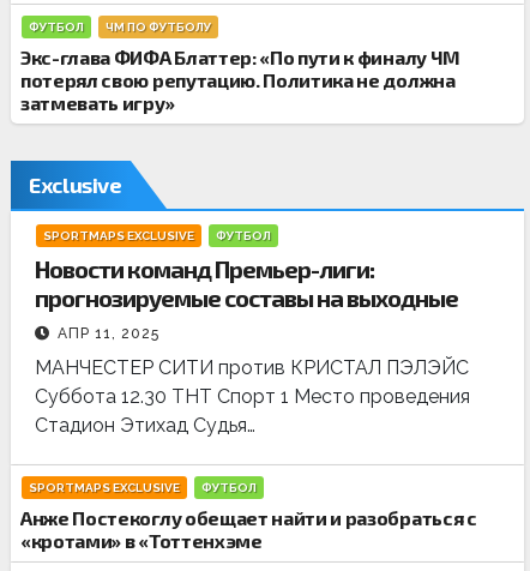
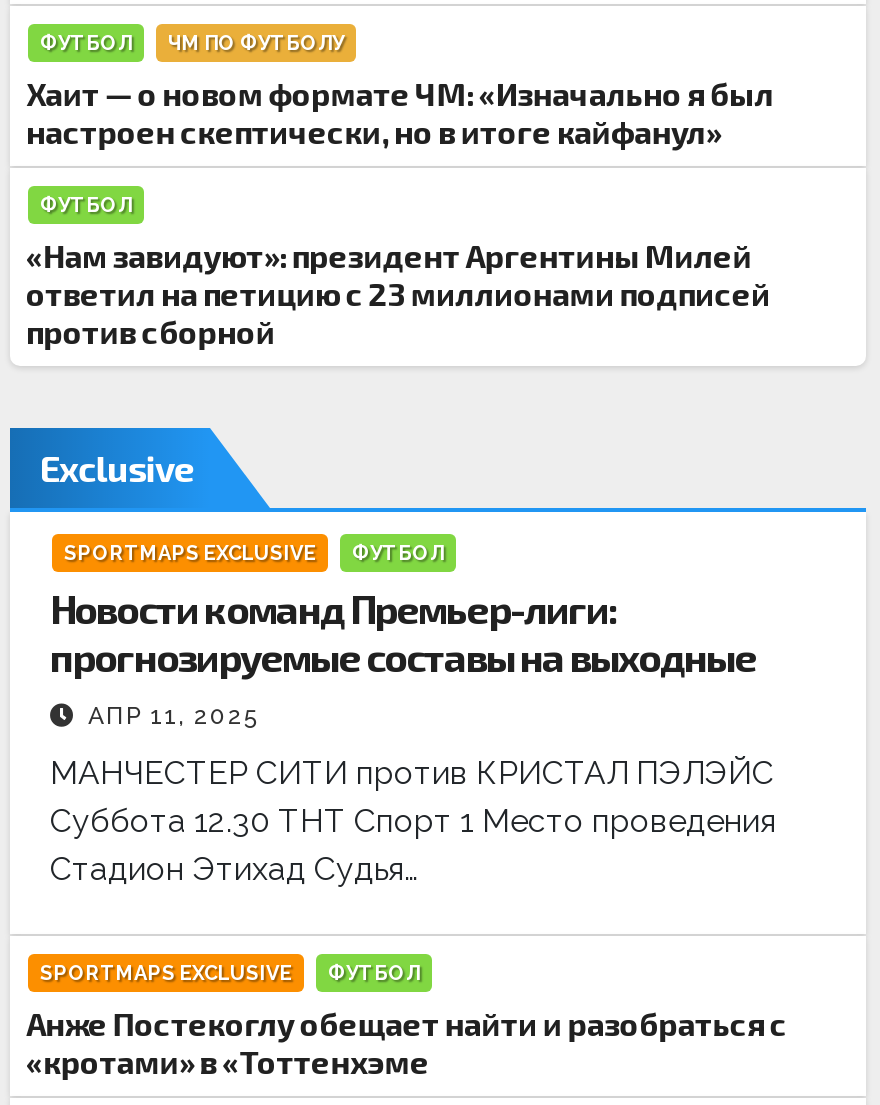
- Экс-глава ФИФА Блаттер: «По пути к финалу ЧМ
- потерял свою репутацию. Политика не должна
- затмевать игру»
+ Хаит — о новом формате ЧМ: «Изначально я был
+ настроен скептически, но в итоге кайфанул»
+ ФУТБОЛ
+ «Нам завидуют»: президент Аргентины Милей
+ ответил на петицию с 23 миллионами подписей
+ против сборной
